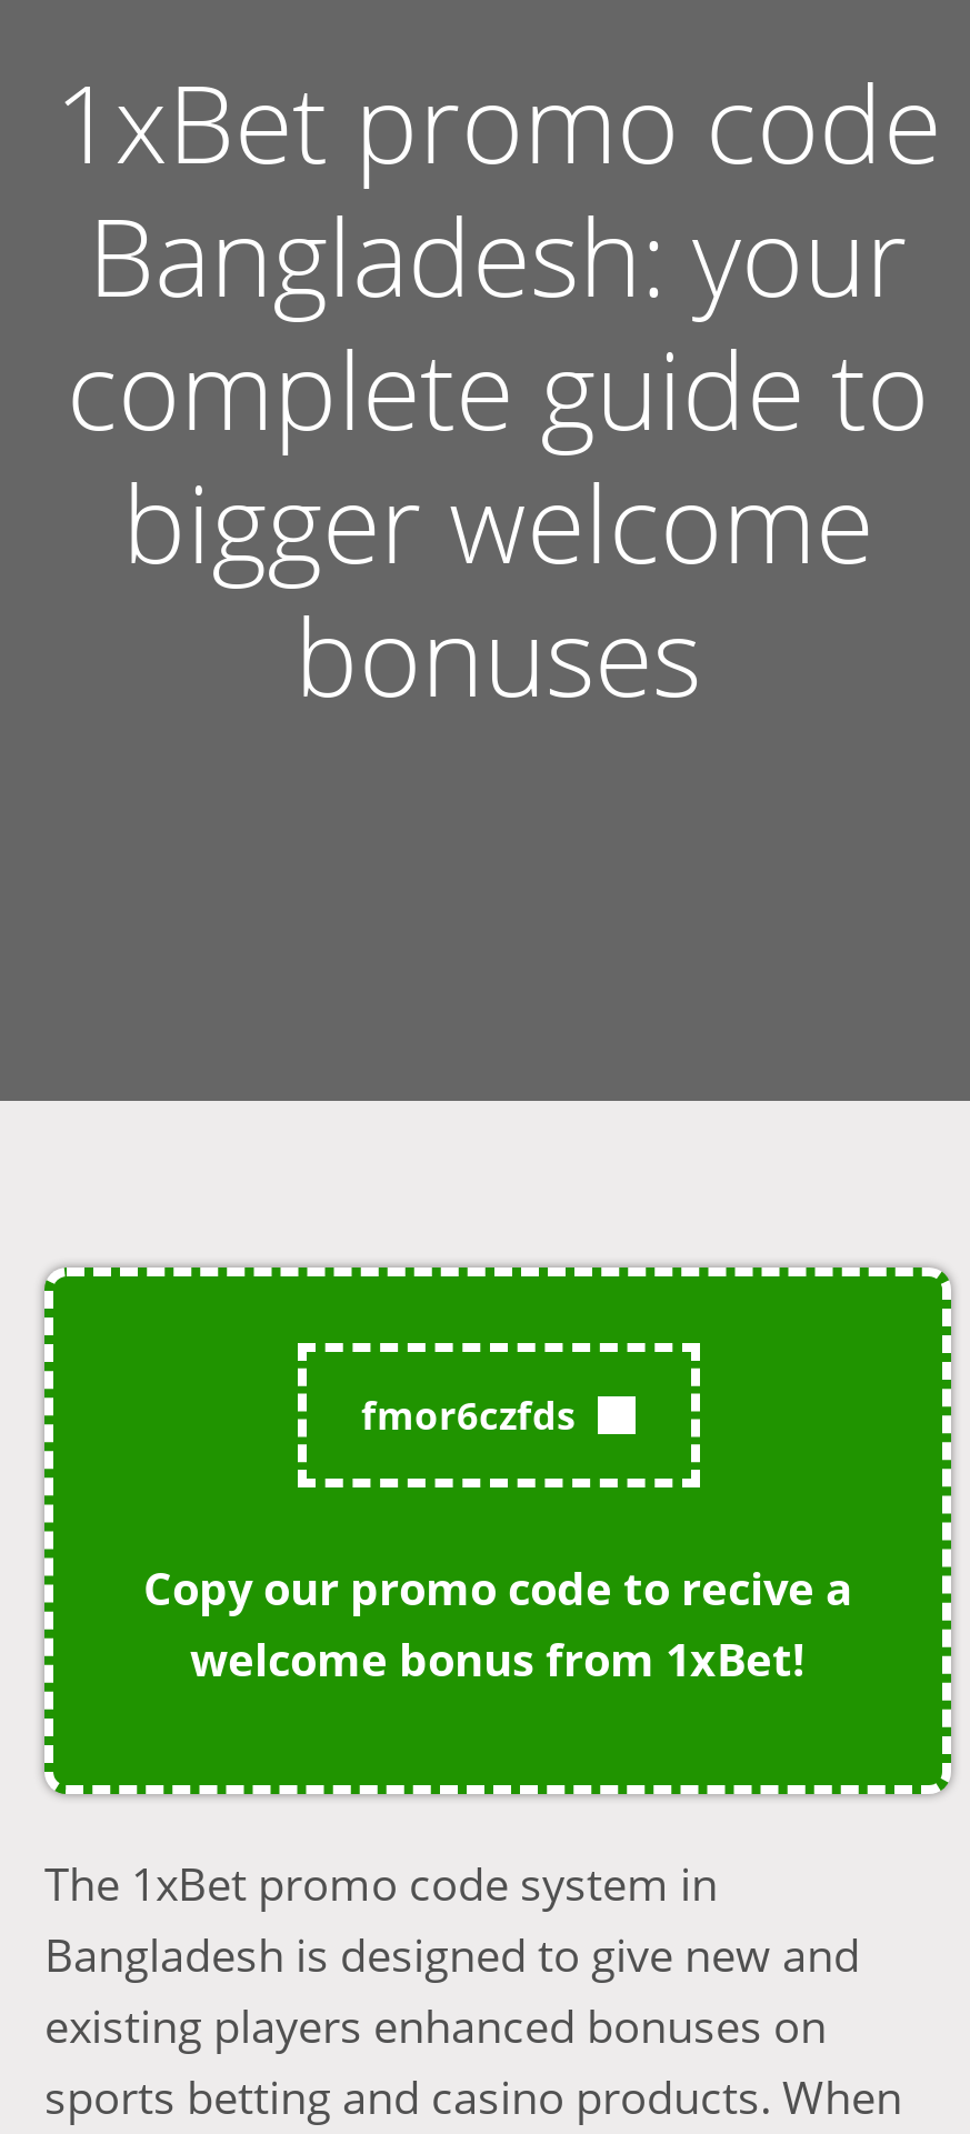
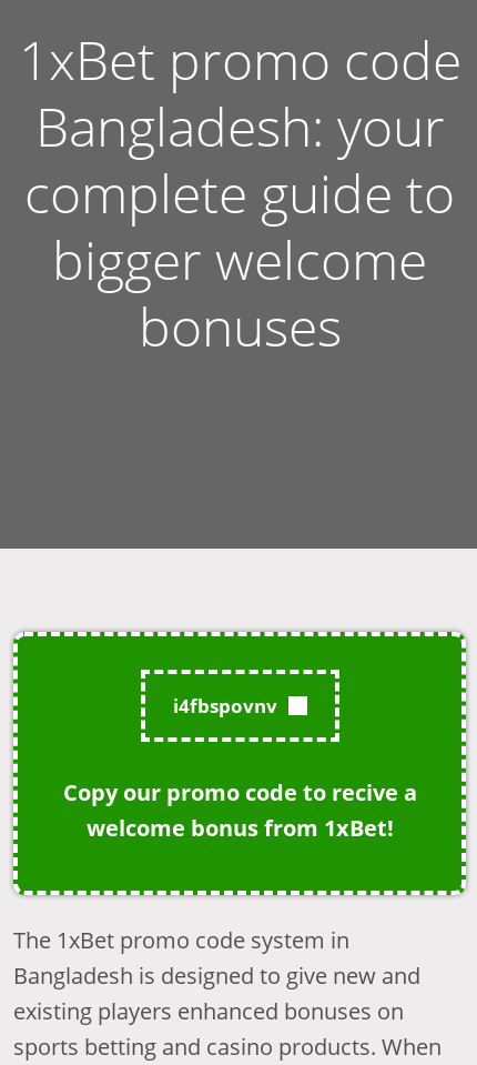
- fmor6czfds
+ i4fbspovnv
